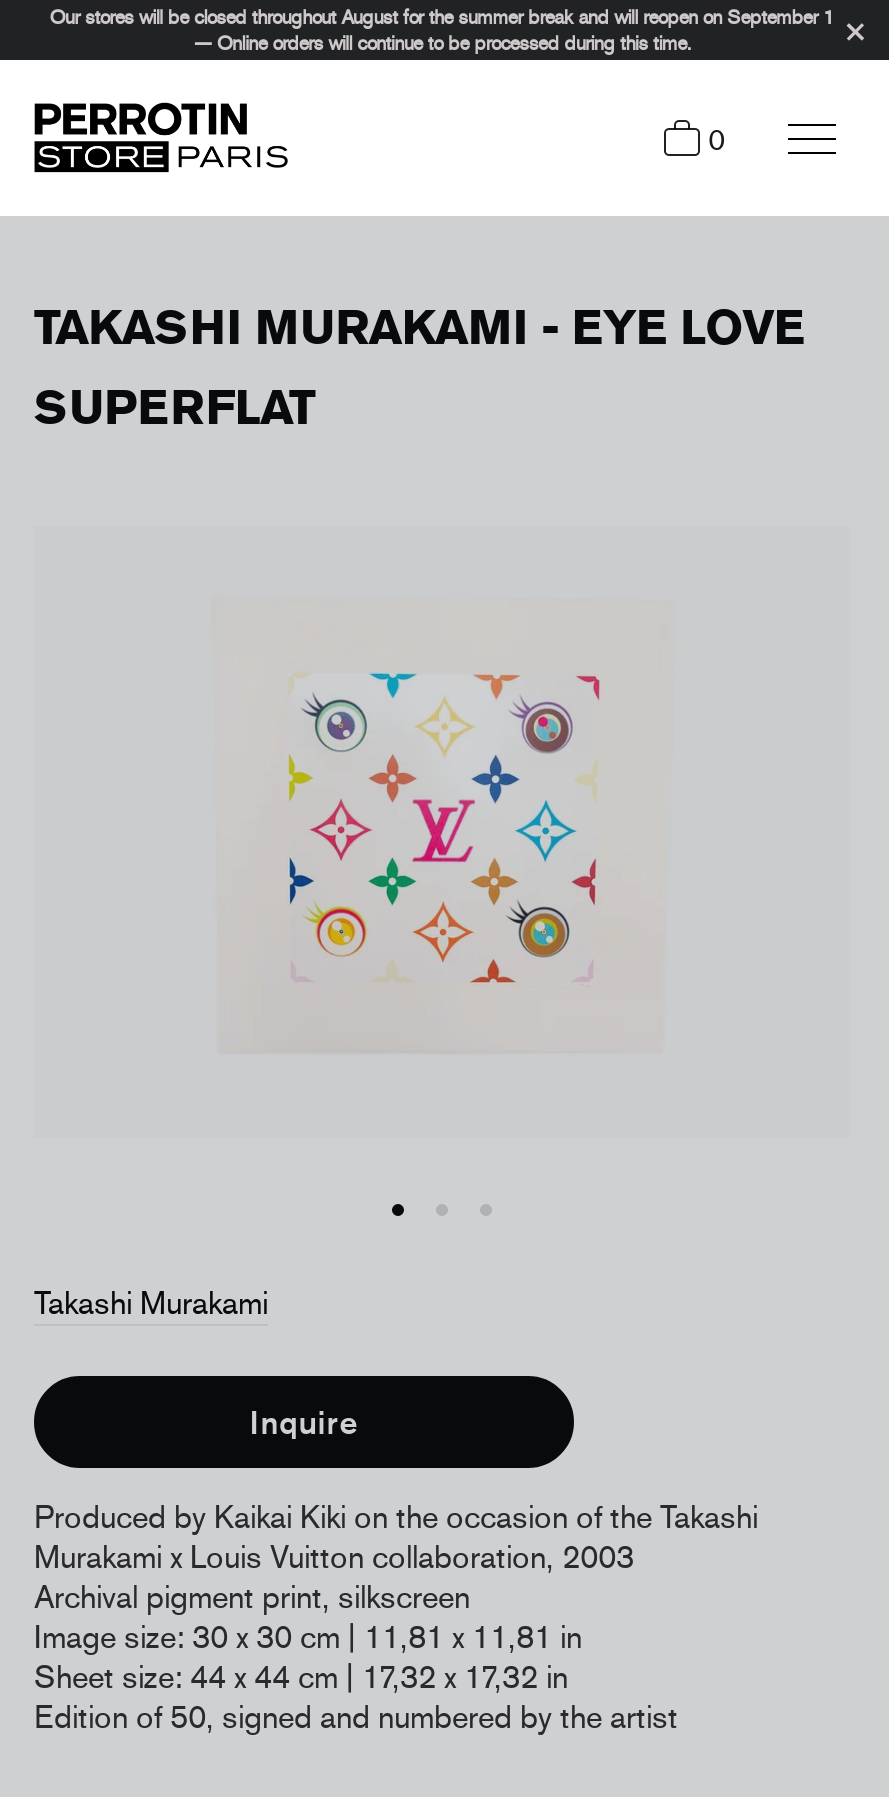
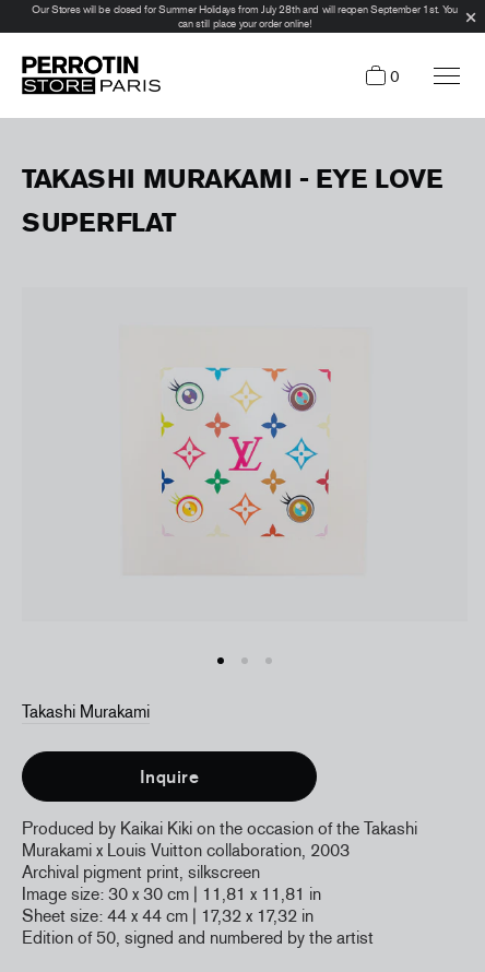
- Our stores will be closed throughout August for the summer break and will reopen on September 1
- — Online orders will continue to be processed during this time.
+ Our Stores will be closed for Summer Holidays from July 28th and will reopen September 1st. You
+ can still place your order online!
